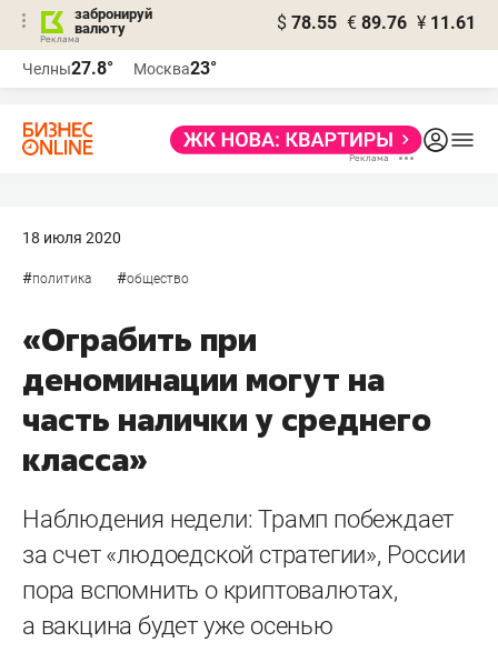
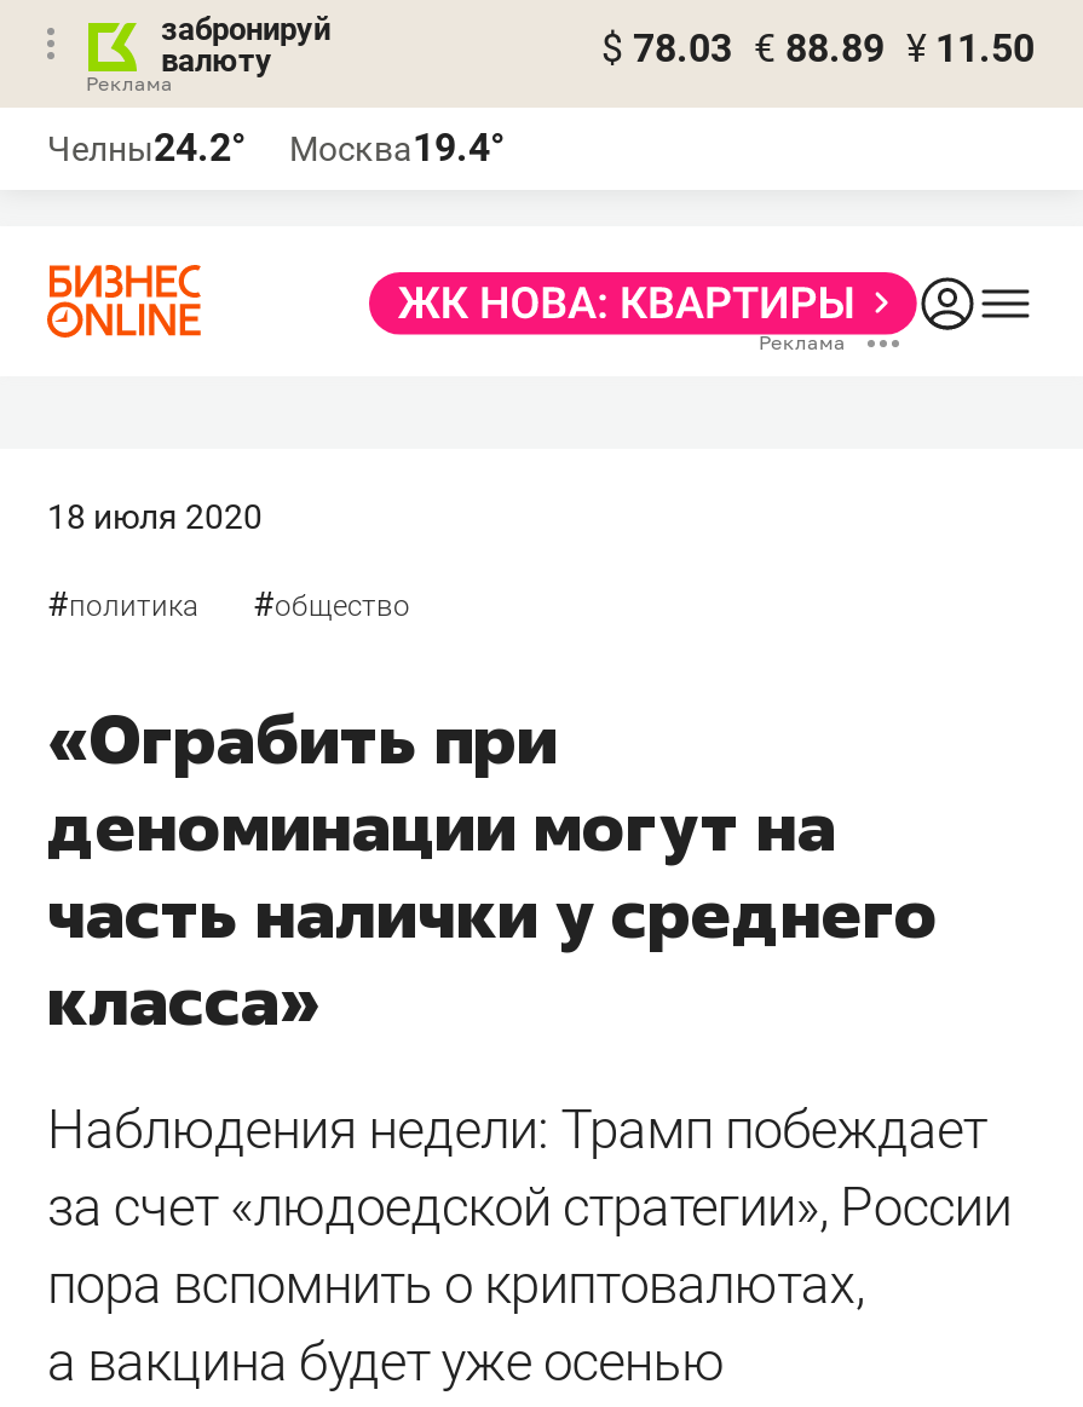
- $ 78.55 € 89.76 ¥ 11.61
+ $ 78.03 € 88.89 ¥ 11.50

- Челны27.8°
+ Челны24.2°

- Москва23°
+ Москва19.4°
